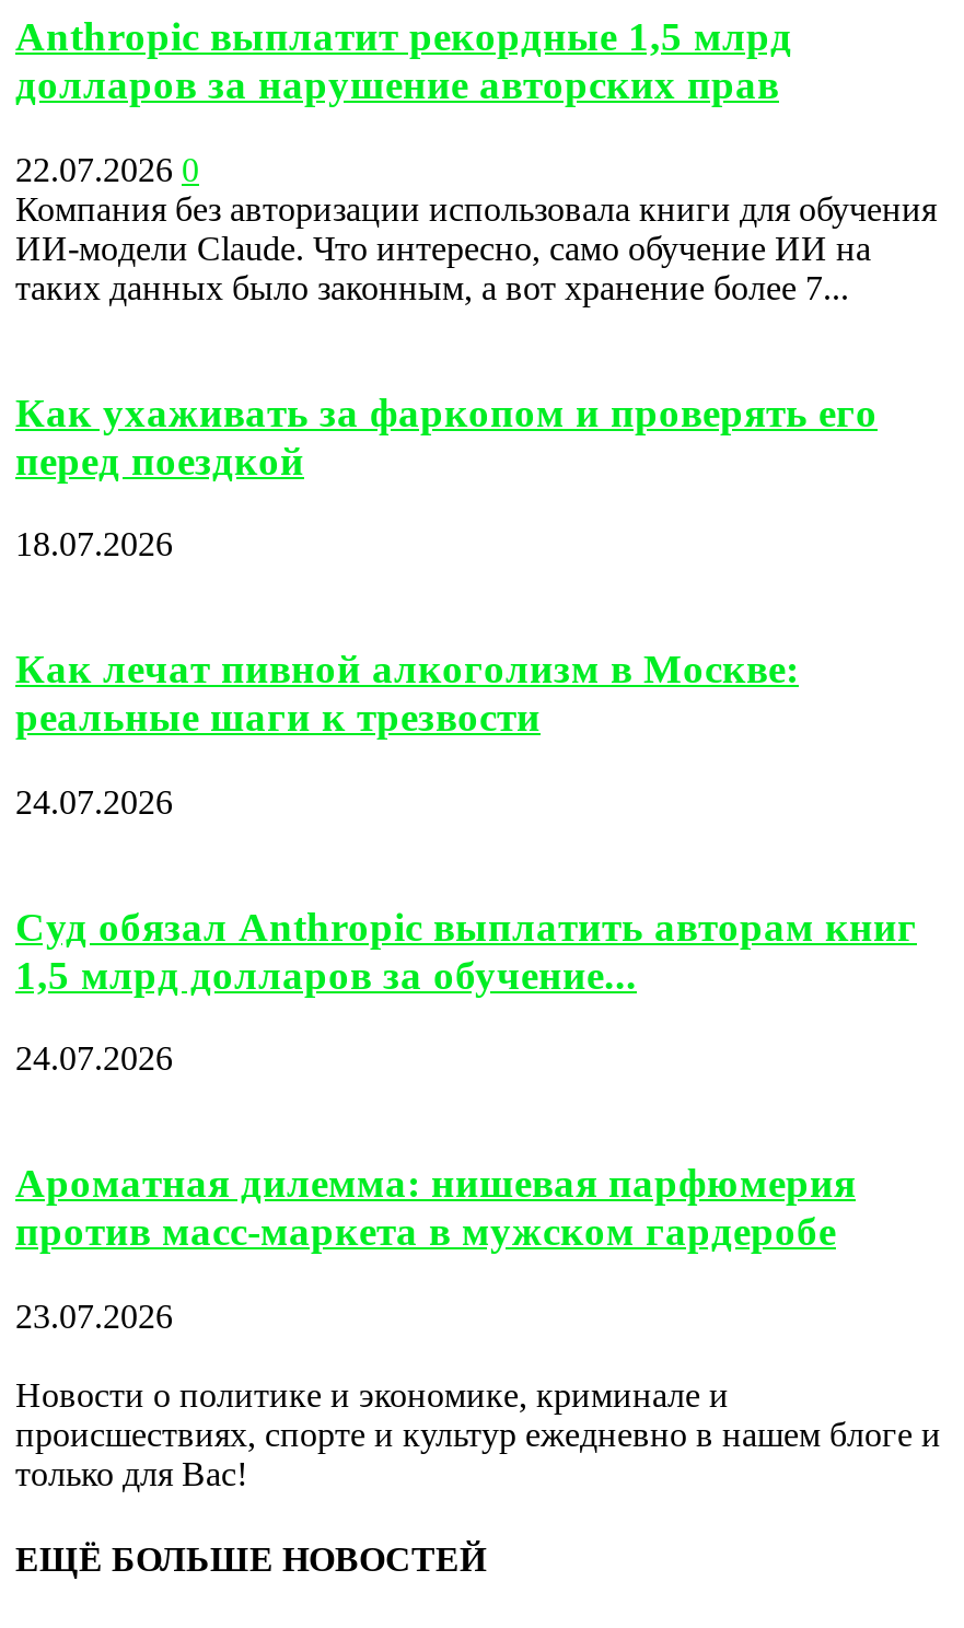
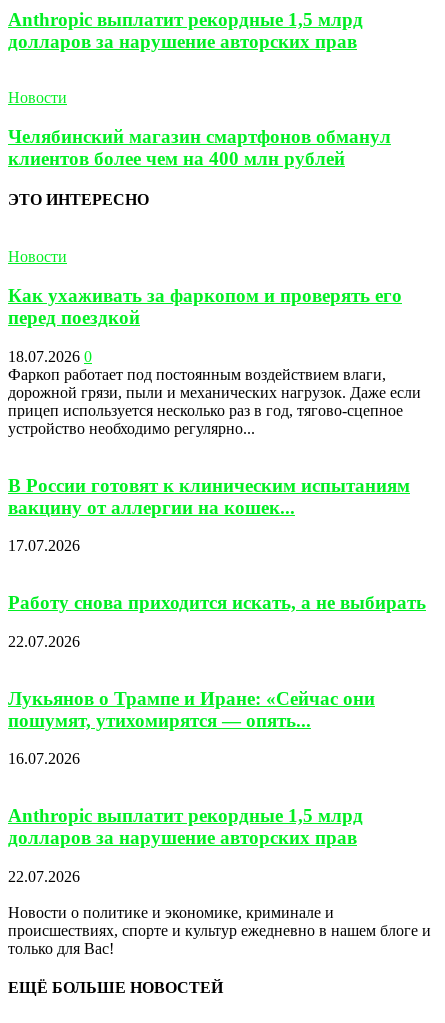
- 22.07.2026 0
- Компания без авторизации использовала книги для обучения
- ИИ-модели Claude. Что интересно, само обучение ИИ на
- таких данных было законным, а вот хранение более 7...
+ Новости
+ Челябинский магазин смартфонов обманул
+ клиентов более чем на 400 млн рублей
+ ЭТО ИНТЕРЕСНО
+ Новости

- 18.07.2026
- Как лечат пивной алкоголизм в Москве:
- реальные шаги к трезвости
- 24.07.2026
- Суд обязал Anthropic выплатить авторам книг
- 1,5 млрд долларов за обучение...
- 24.07.2026
- Ароматная дилемма: нишевая парфюмерия
- против масс-маркета в мужском гардеробе
- 23.07.2026
+ 18.07.2026 0
+ Фаркоп работает под постоянным воздействием влаги,
+ дорожной грязи, пыли и механических нагрузок. Даже если
+ прицеп используется несколько раз в год, тягово-сцепное
+ устройство необходимо регулярно...
+ В России готовят к клиническим испытаниям
+ вакцину от аллергии на кошек...
+ 17.07.2026
+ Работу снова приходится искать, а не выбирать
+ 22.07.2026
+ Лукьянов о Трампе и Иране: «Сейчас они
+ пошумят, утихомирятся — опять...
+ 16.07.2026
+ Anthropic выплатит рекордные 1,5 млрд
+ долларов за нарушение авторских прав
+ 22.07.2026
